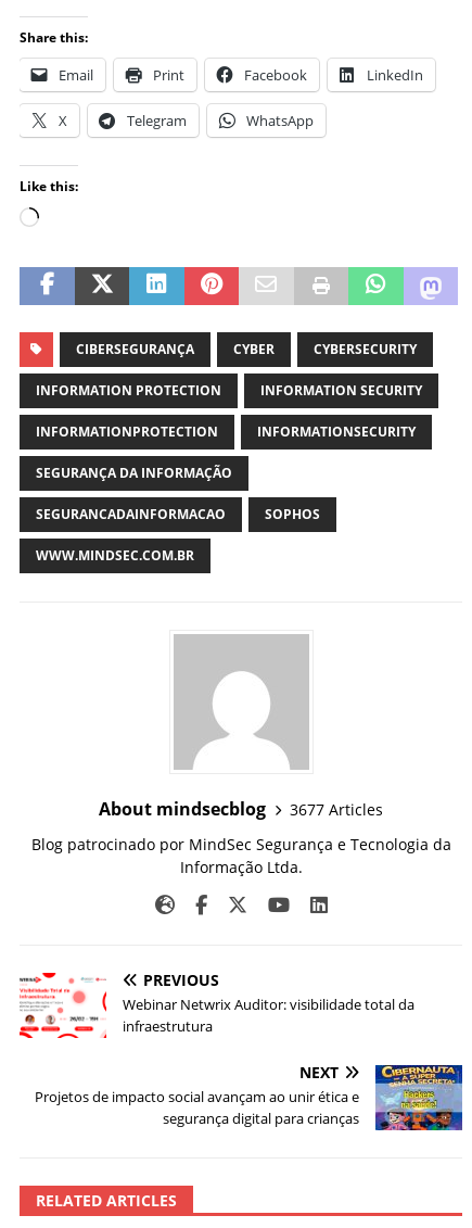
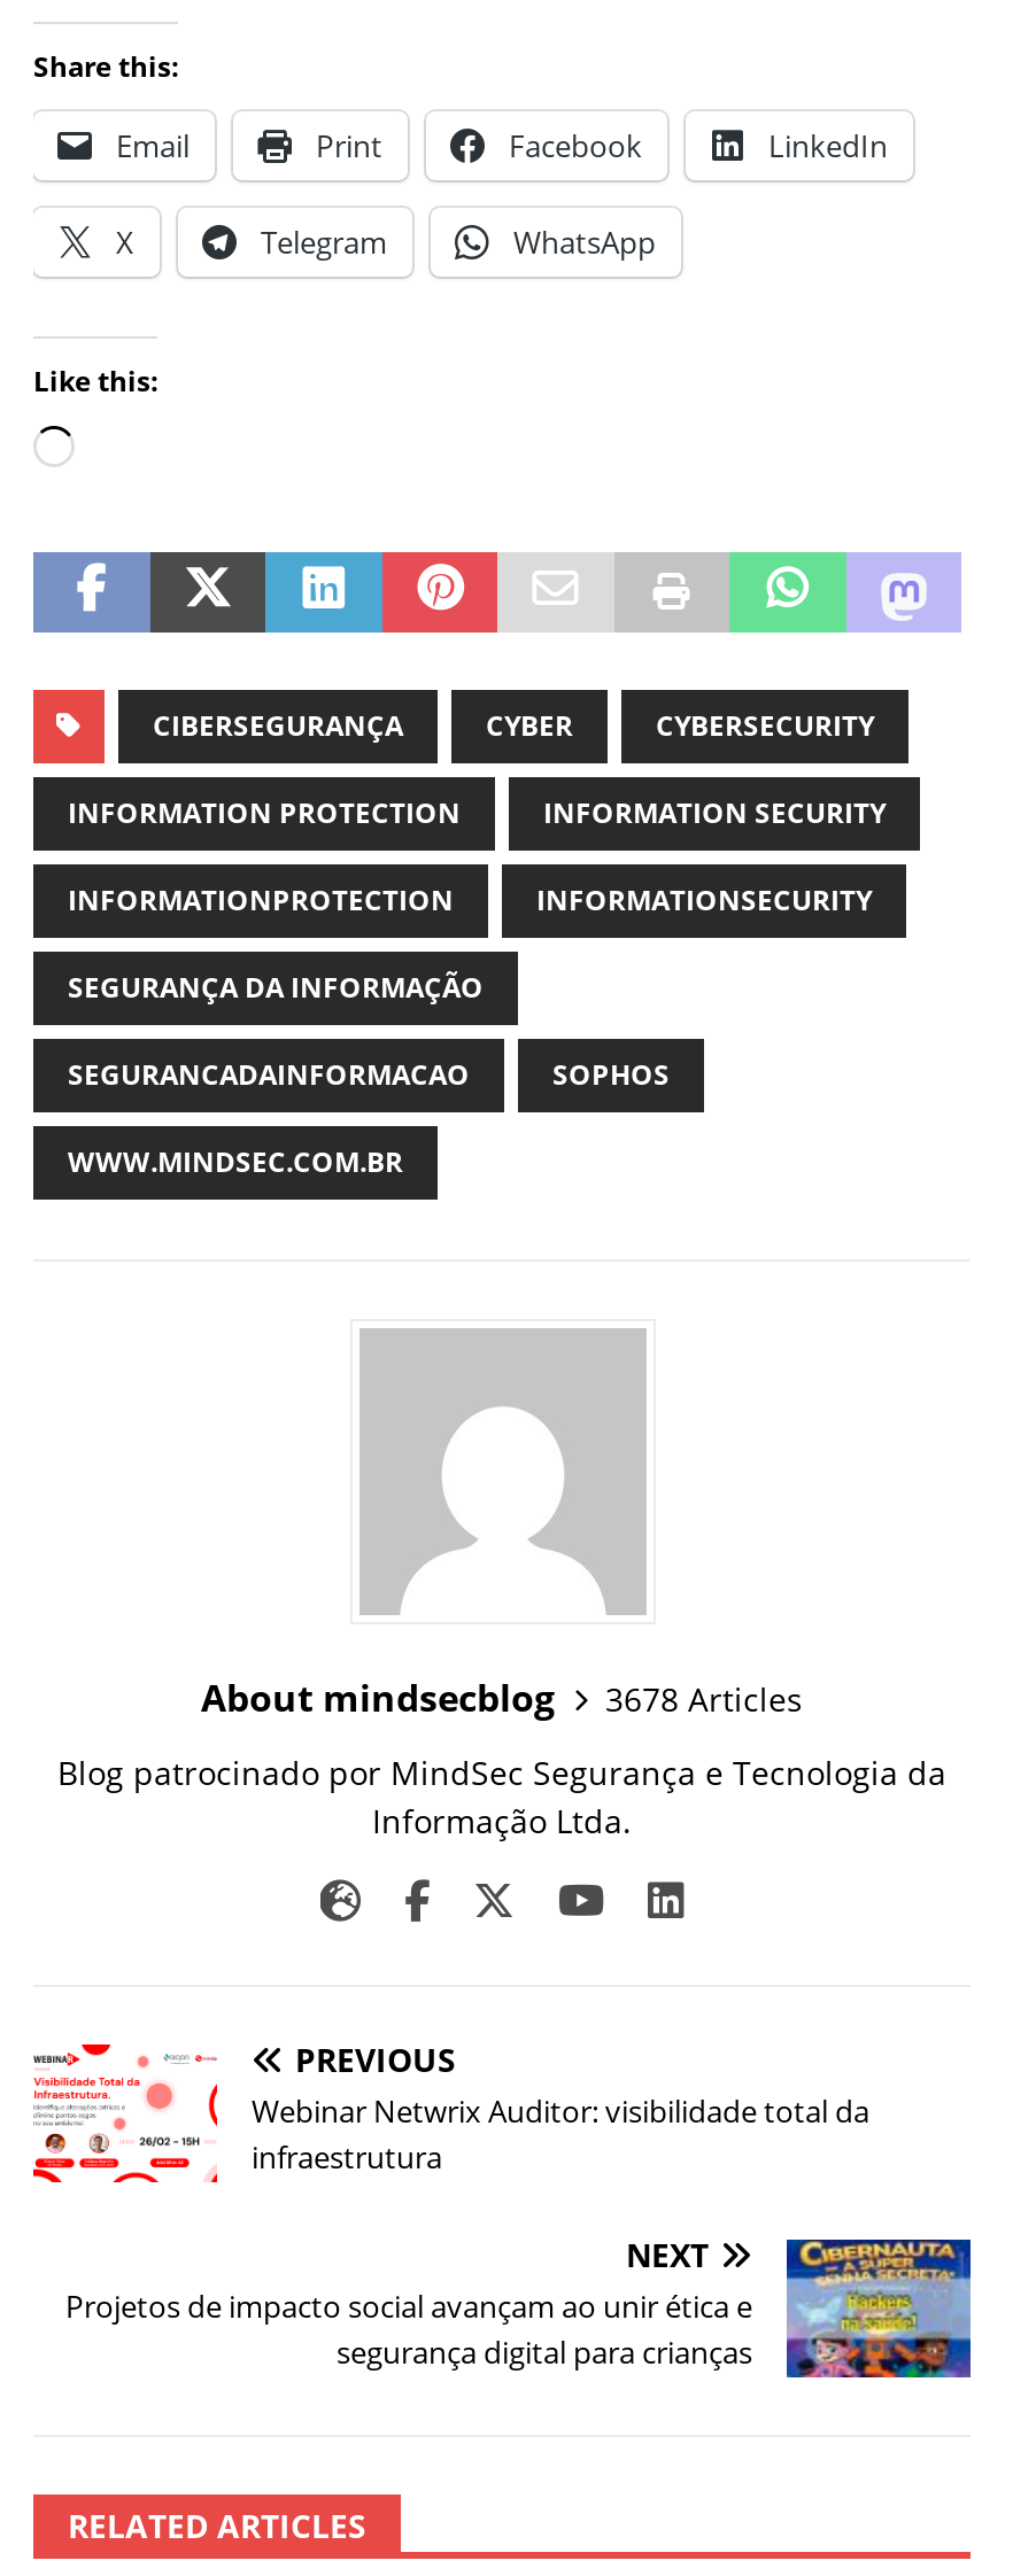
- About mindsecblog 3677 Articles
+ About mindsecblog 3678 Articles
